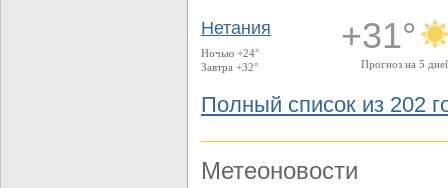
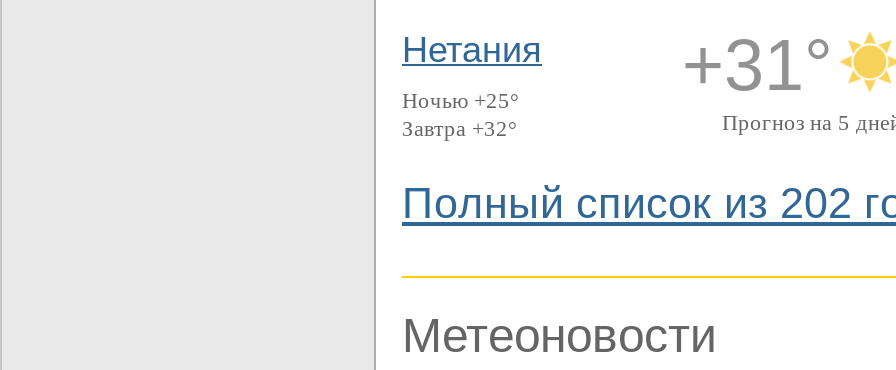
- Ночью +24°
+ Ночью +25°
